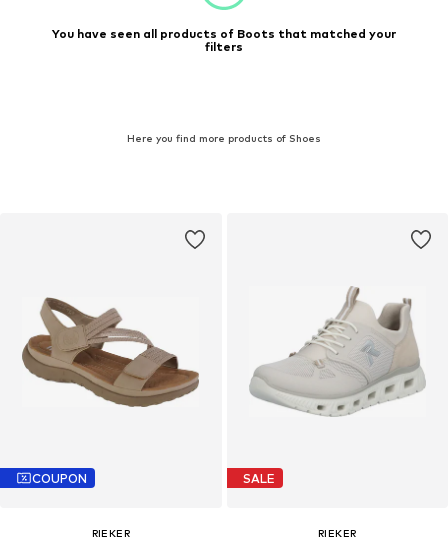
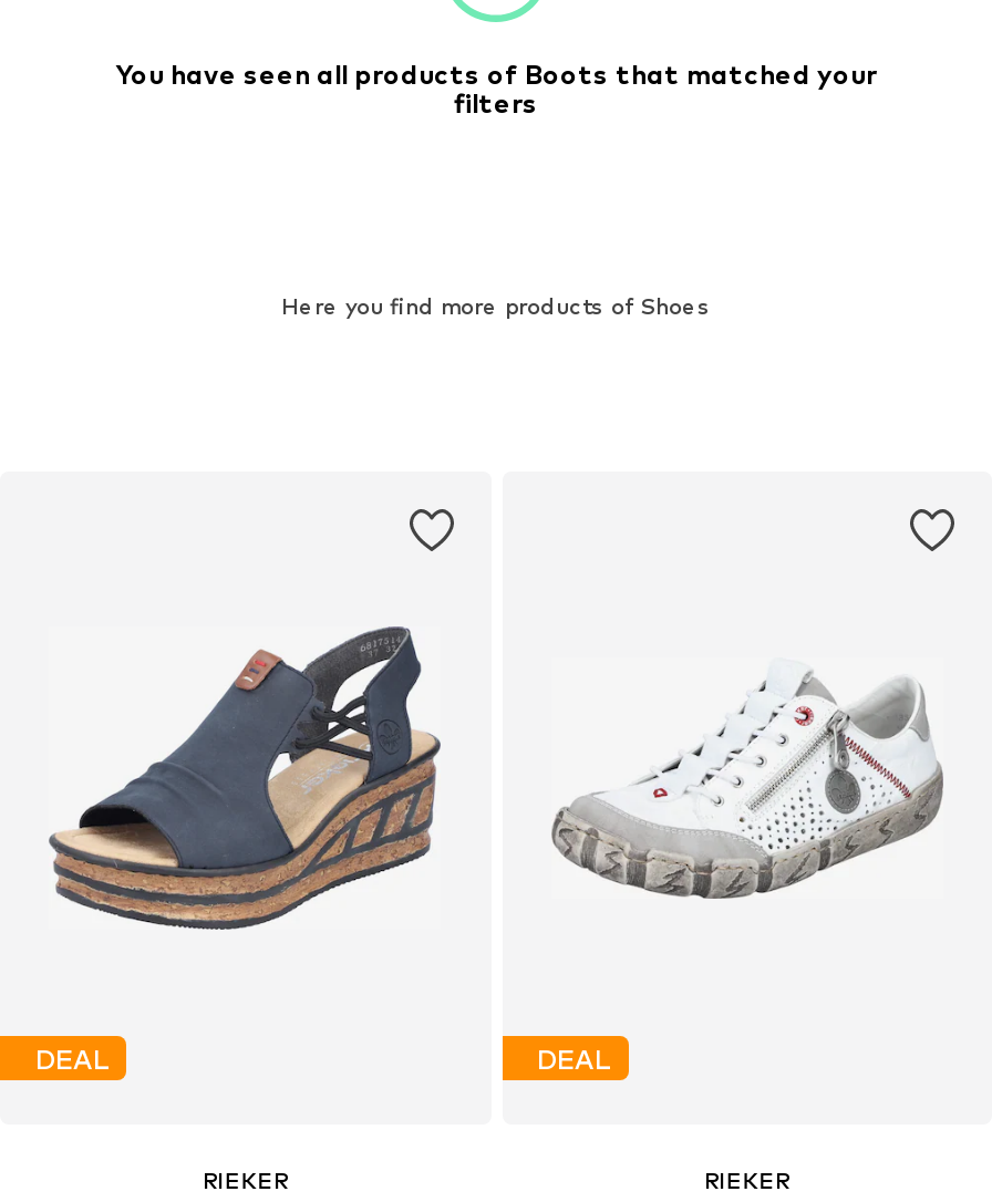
- [image]
+ [image]

- [image]
+ [image]

- COUPON
+ DEAL

- SALE
+ DEAL
